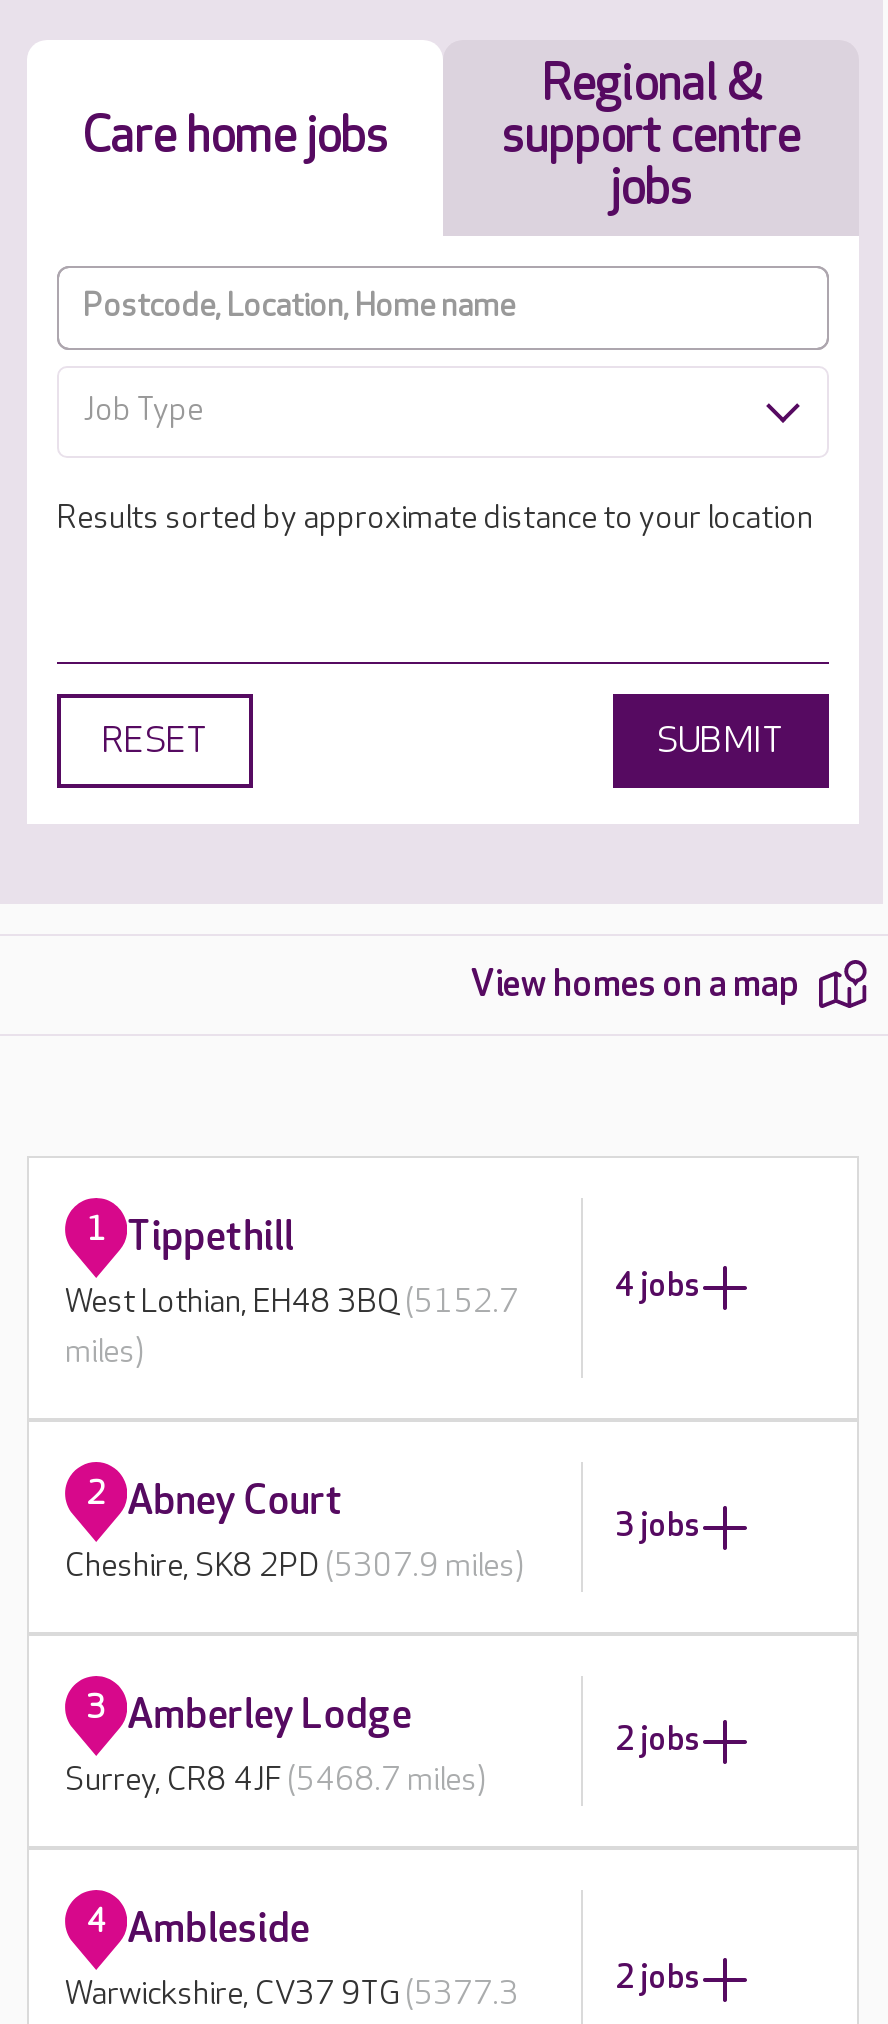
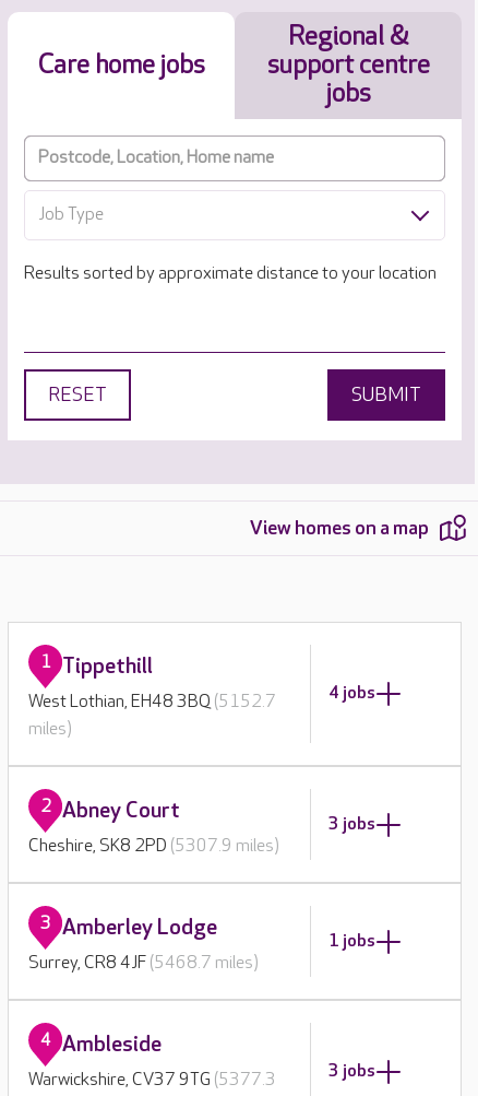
- 2 jobs
+ 1 jobs

- 2 jobs
+ 3 jobs
